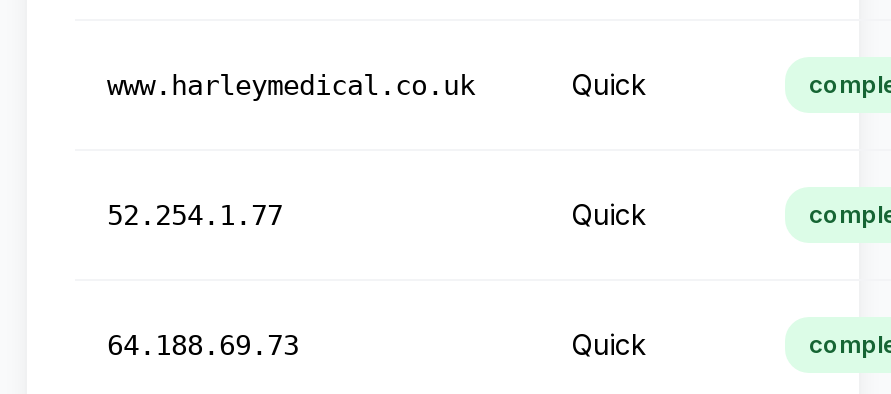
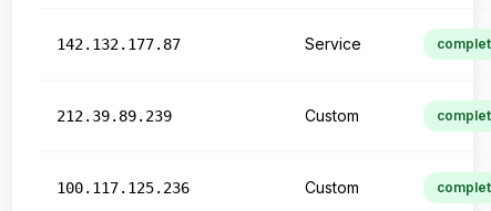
- www.harleymedical.co.uk
- Quick
+ 142.132.177.87
+ Service

- 52.254.1.77
- Quick
+ 212.39.89.239
+ Custom

- 64.188.69.73
- Quick
+ 100.117.125.236
+ Custom
